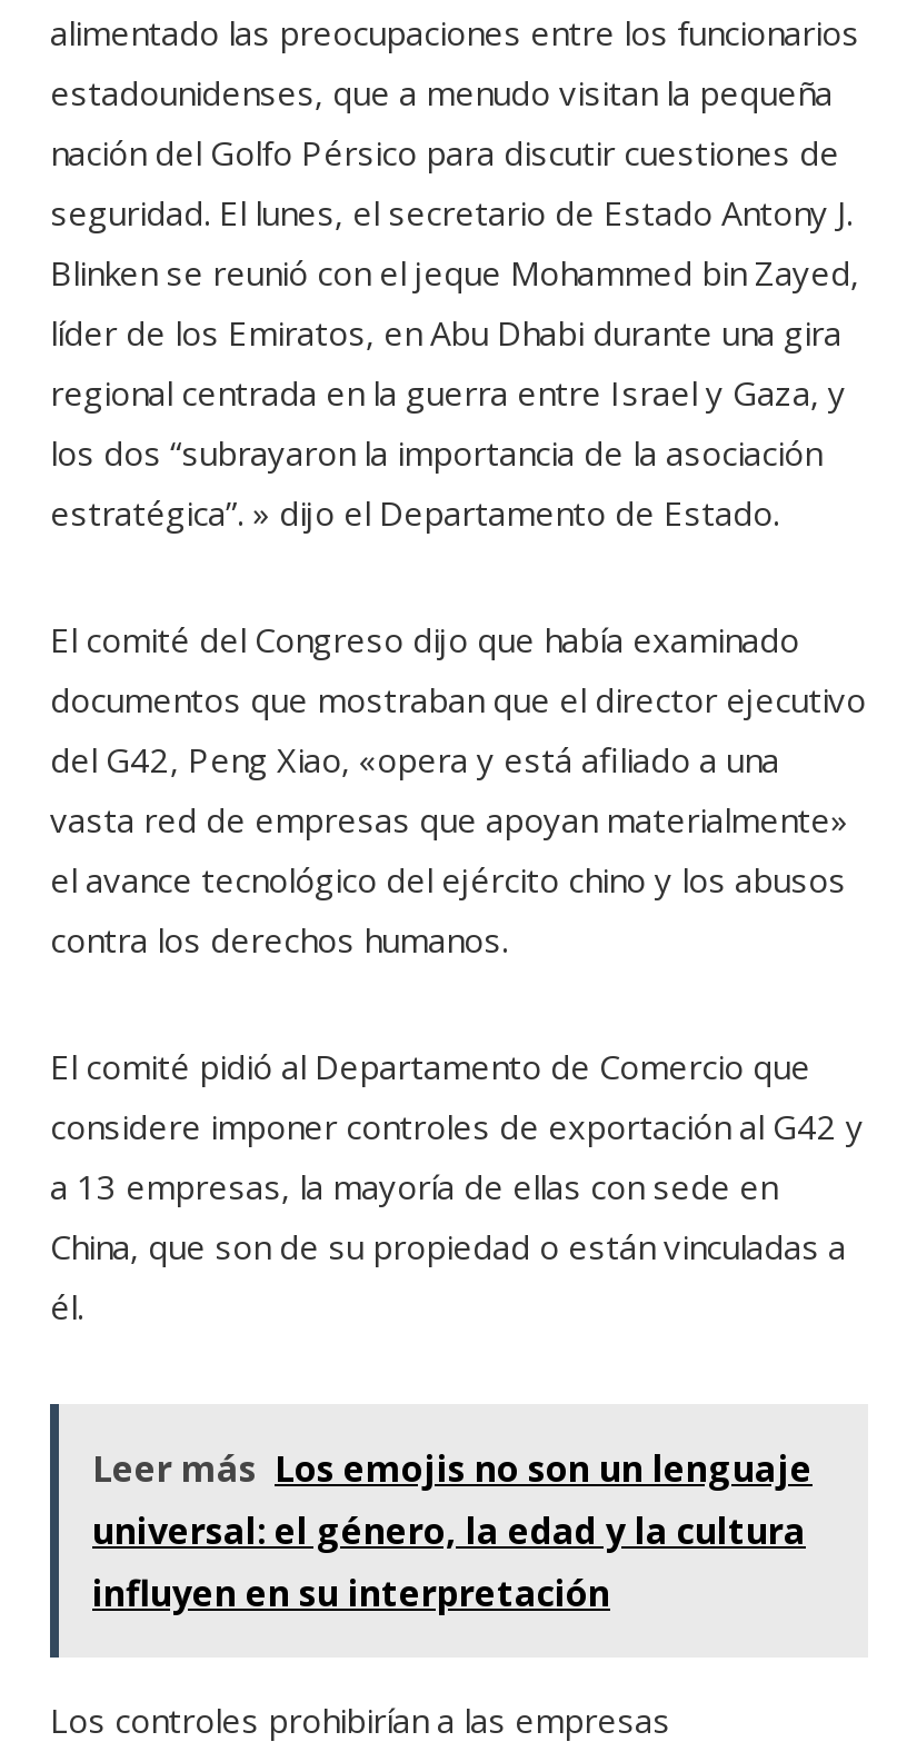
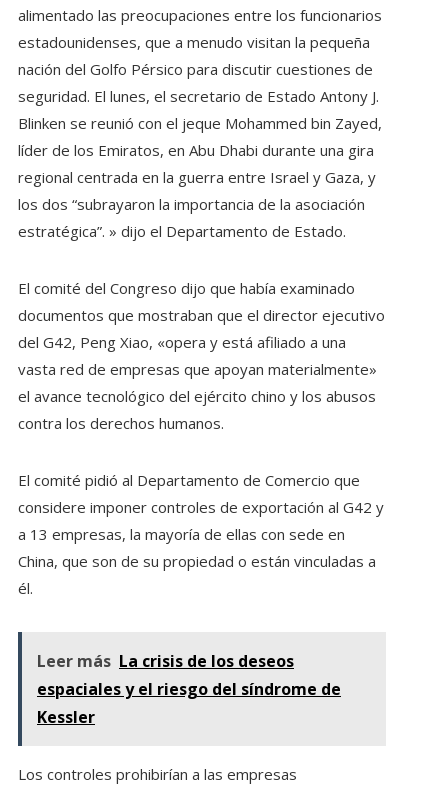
- Leer más Los emojis no son un lenguaje
- universal: el género, la edad y la cultura
- influyen en su interpretación
+ Leer más La crisis de los deseos
+ espaciales y el riesgo del síndrome de
+ Kessler
